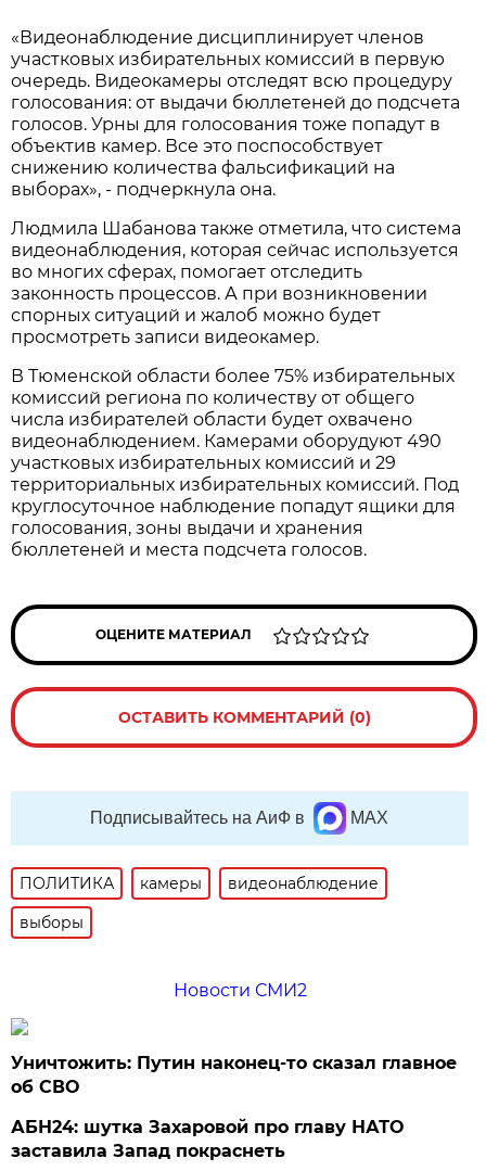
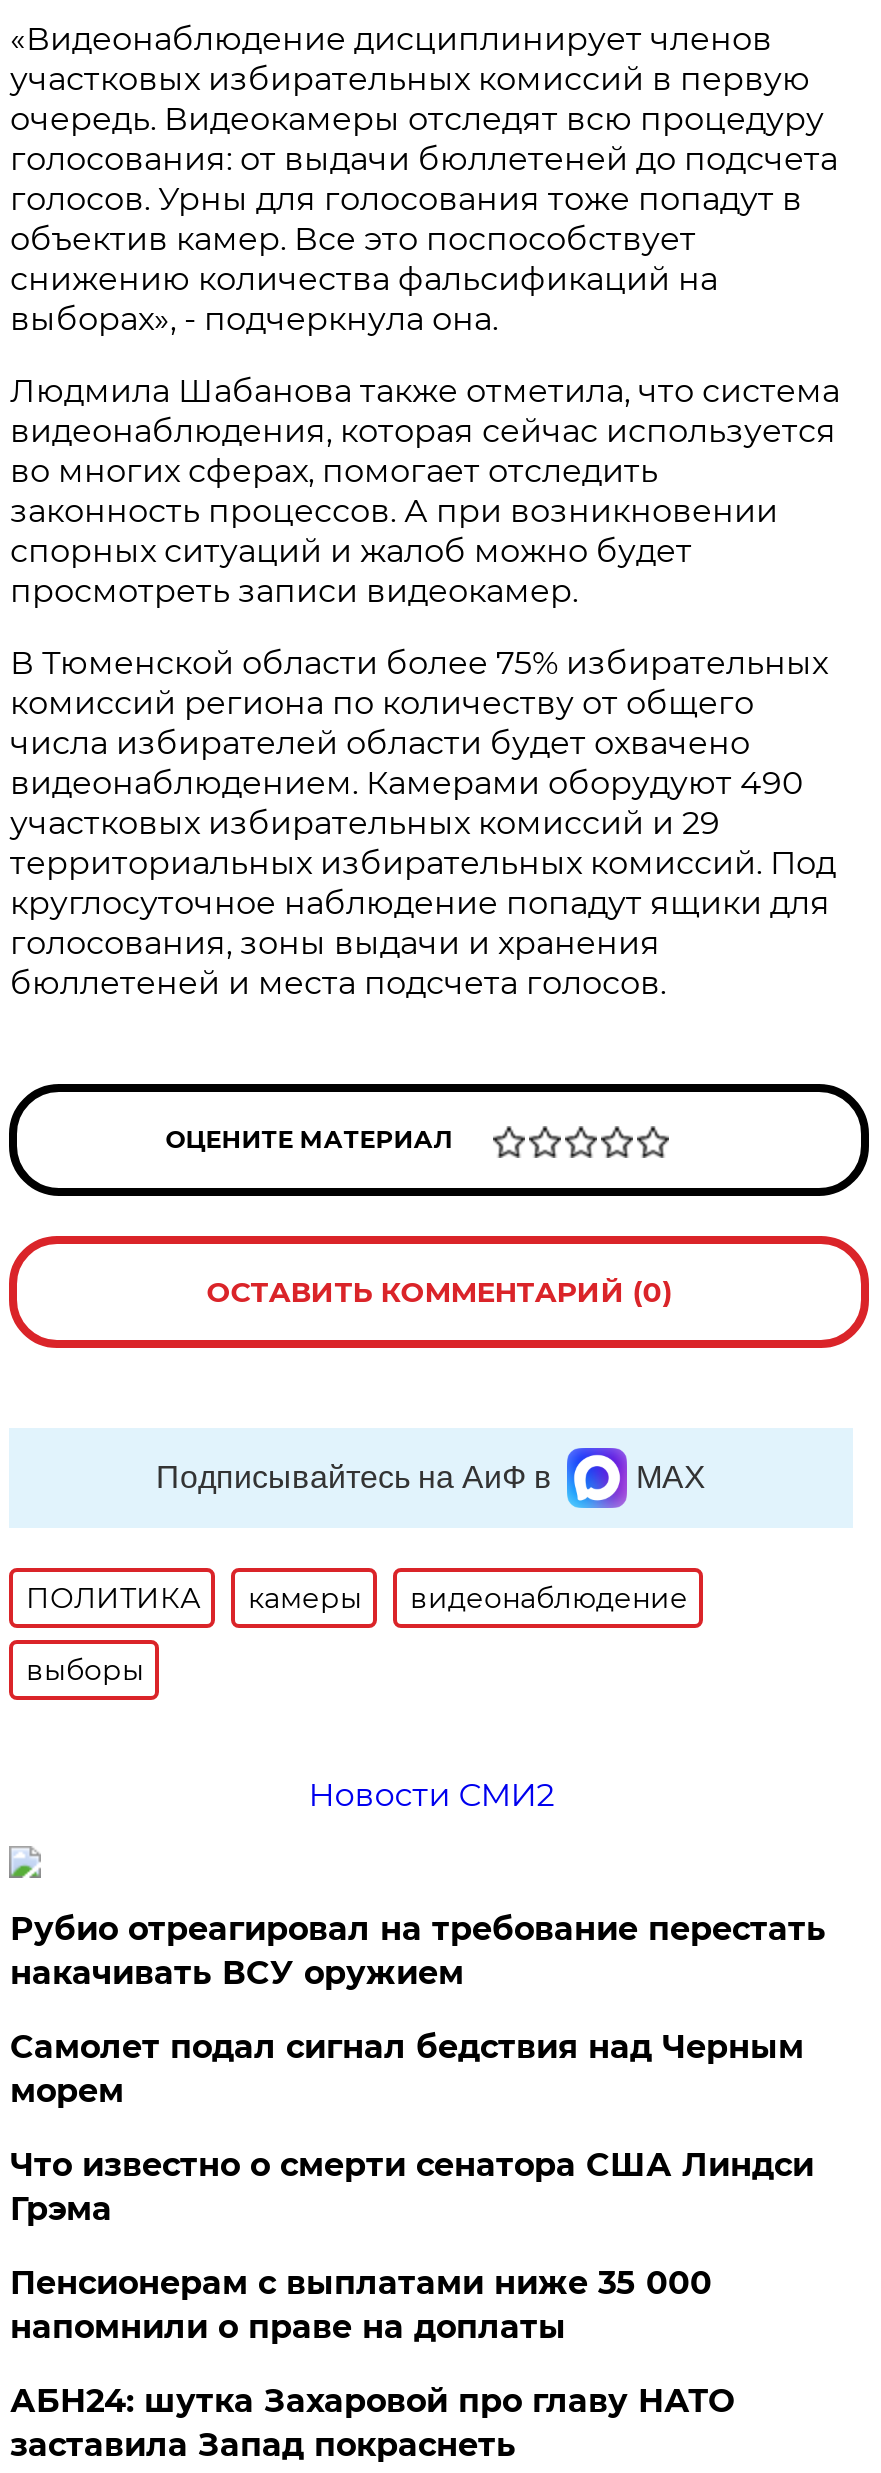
- Уничтожить: Путин наконец-то сказал главное
- об СВО
+ Рубио отреагировал на требование перестать
+ накачивать ВСУ оружием
+ Самолет подал сигнал бедствия над Черным
+ морем
+ Что известно о смерти сенатора США Линдси
+ Грэма
+ Пенсионерам с выплатами ниже 35 000
+ напомнили о праве на доплаты
